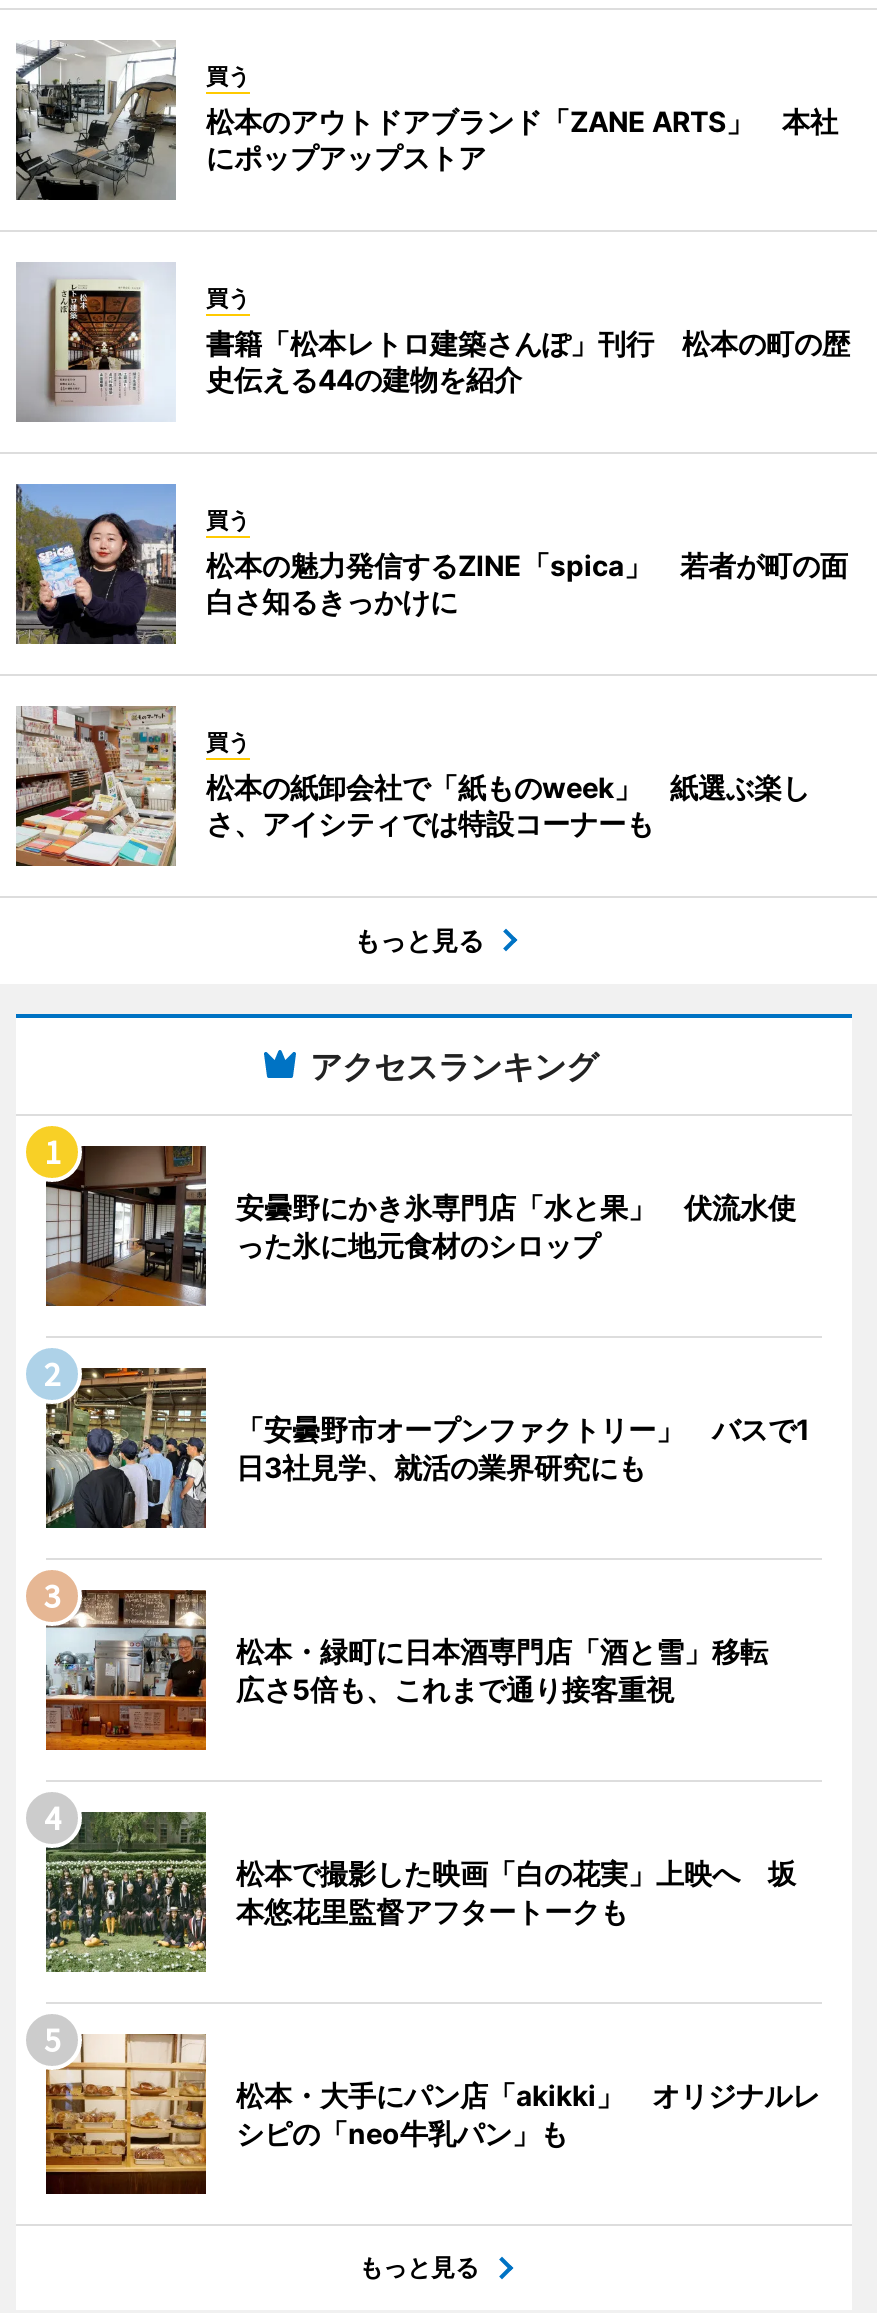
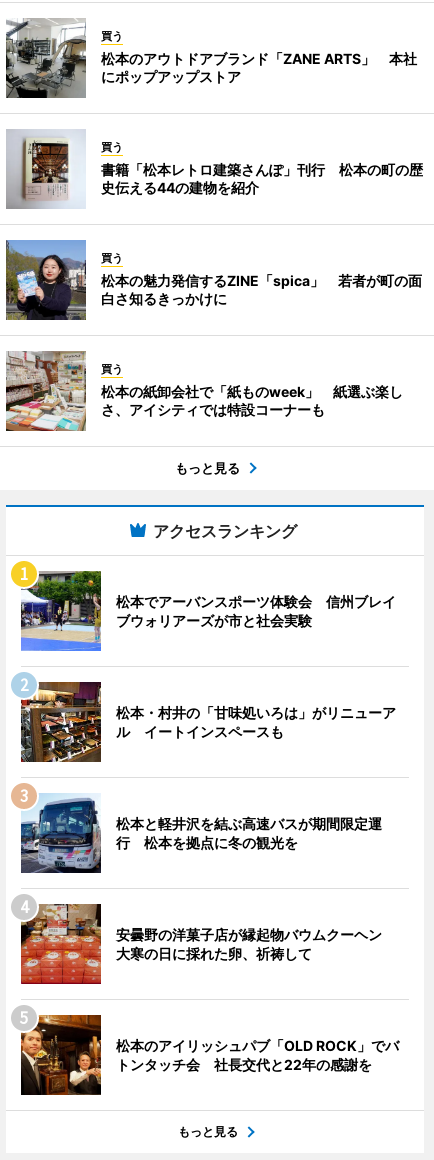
- [image]
- 安曇野にかき氷専門店「水と果」 伏流水使
- った氷に地元食材のシロップ
+ [image]
+ 松本でアーバンスポーツ体験会 信州ブレイ
+ ブウォリアーズが市と社会実験

- [image]
- 「安曇野市オープンファクトリー」 バスで1
- 日3社見学、就活の業界研究にも
+ [image]
+ 松本・村井の「甘味処いろは」がリニューア
+ ル イートインスペースも

- [image]
- 松本・緑町に日本酒専門店「酒と雪」移転
- 広さ5倍も、これまで通り接客重視
+ [image]
+ 松本と軽井沢を結ぶ高速バスが期間限定運
+ 行 松本を拠点に冬の観光を

- [image]
- 松本で撮影した映画「白の花実」上映へ 坂
- 本悠花里監督アフタートークも
+ [image]
+ 安曇野の洋菓子店が縁起物バウムクーヘン
+ 大寒の日に採れた卵、祈祷して

- [image]
- 松本・大手にパン店「akikki」 オリジナルレ
- シピの「neo牛乳パン」も
+ [image]
+ 松本のアイリッシュパブ「OLD ROCK」でバ
+ トンタッチ会 社長交代と22年の感謝を
